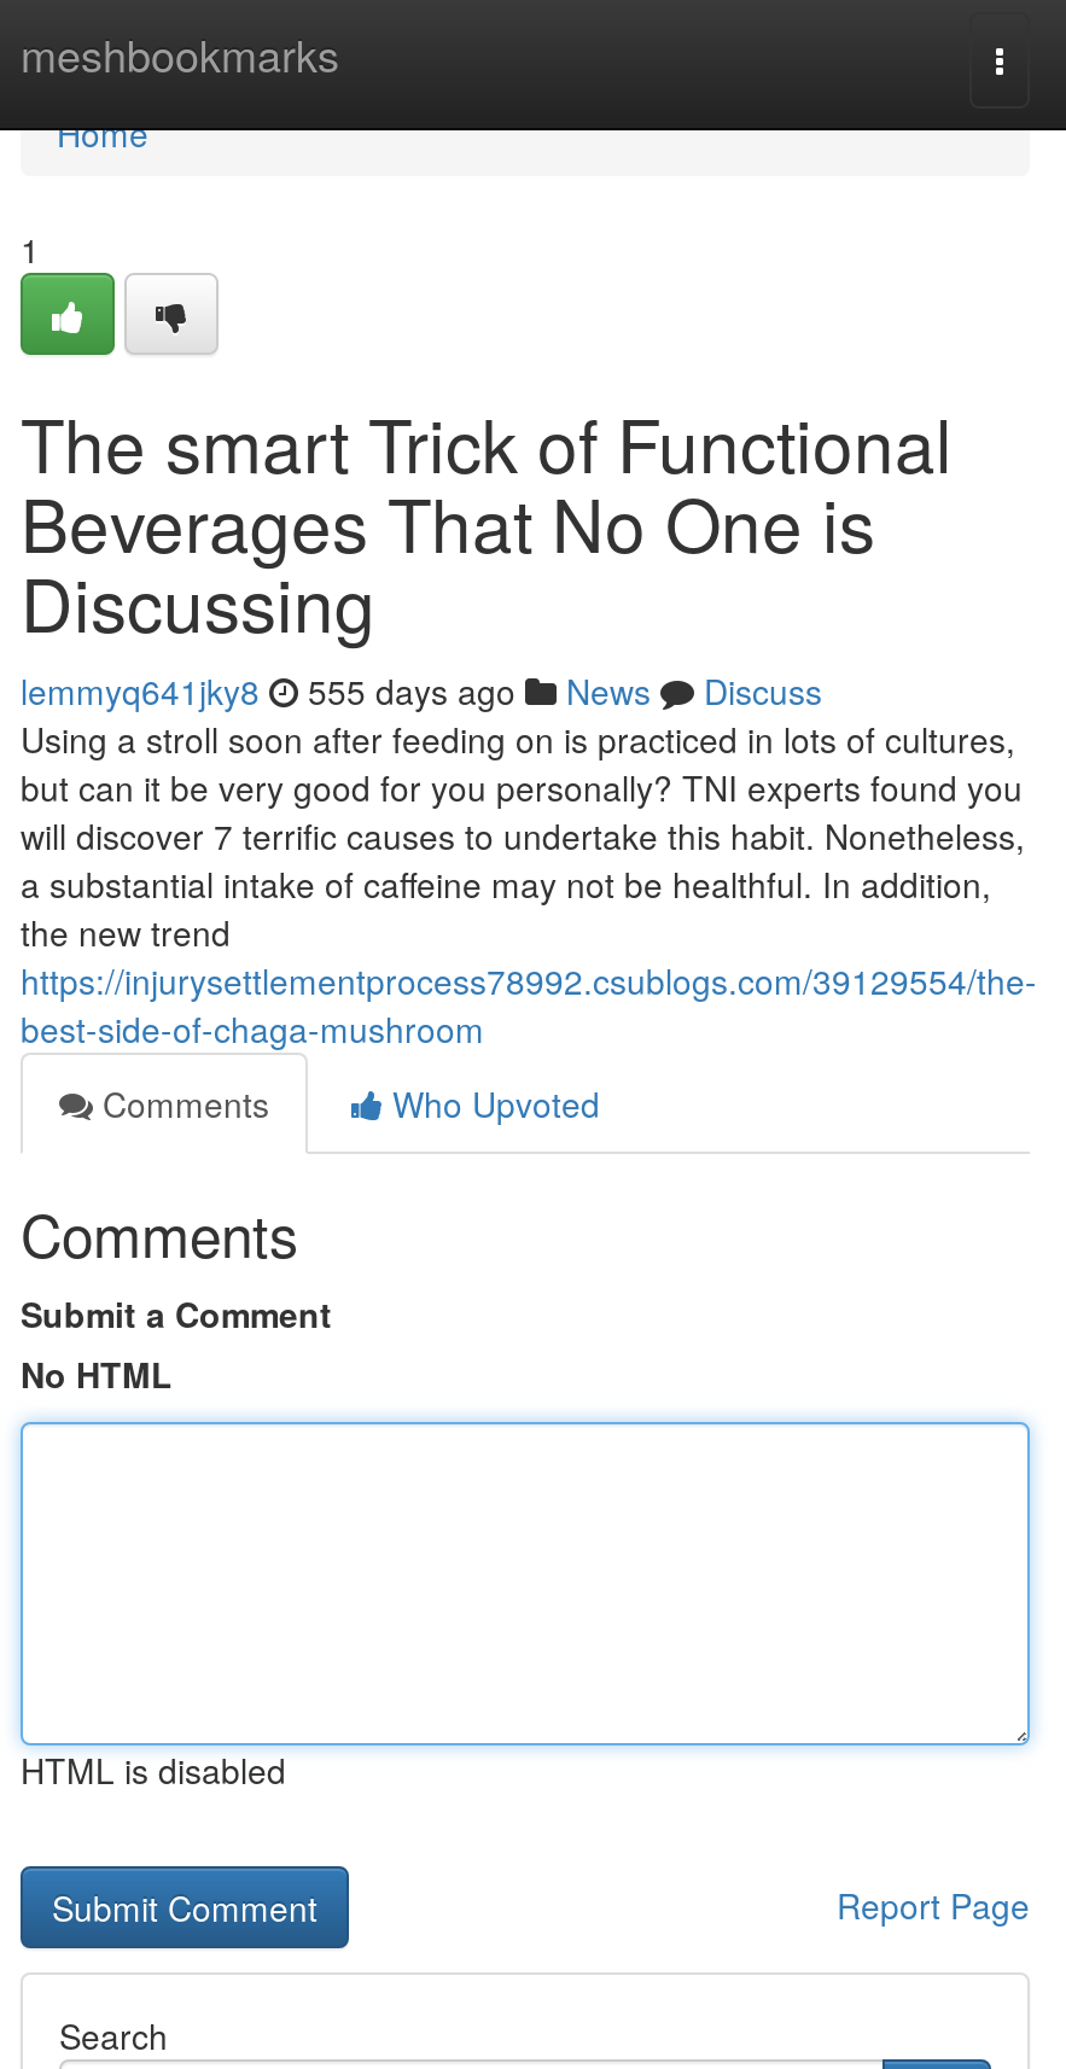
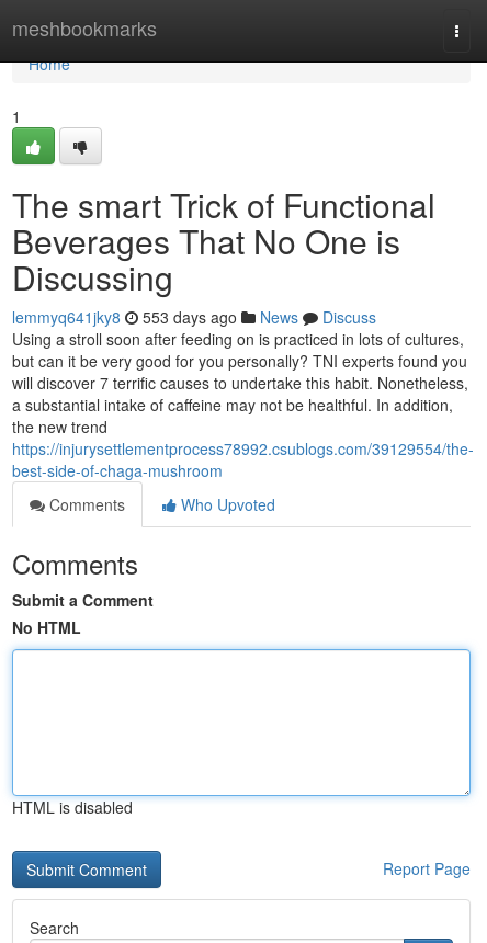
- lemmyq641jky8 555 days ago News Discuss
+ lemmyq641jky8 553 days ago News Discuss
